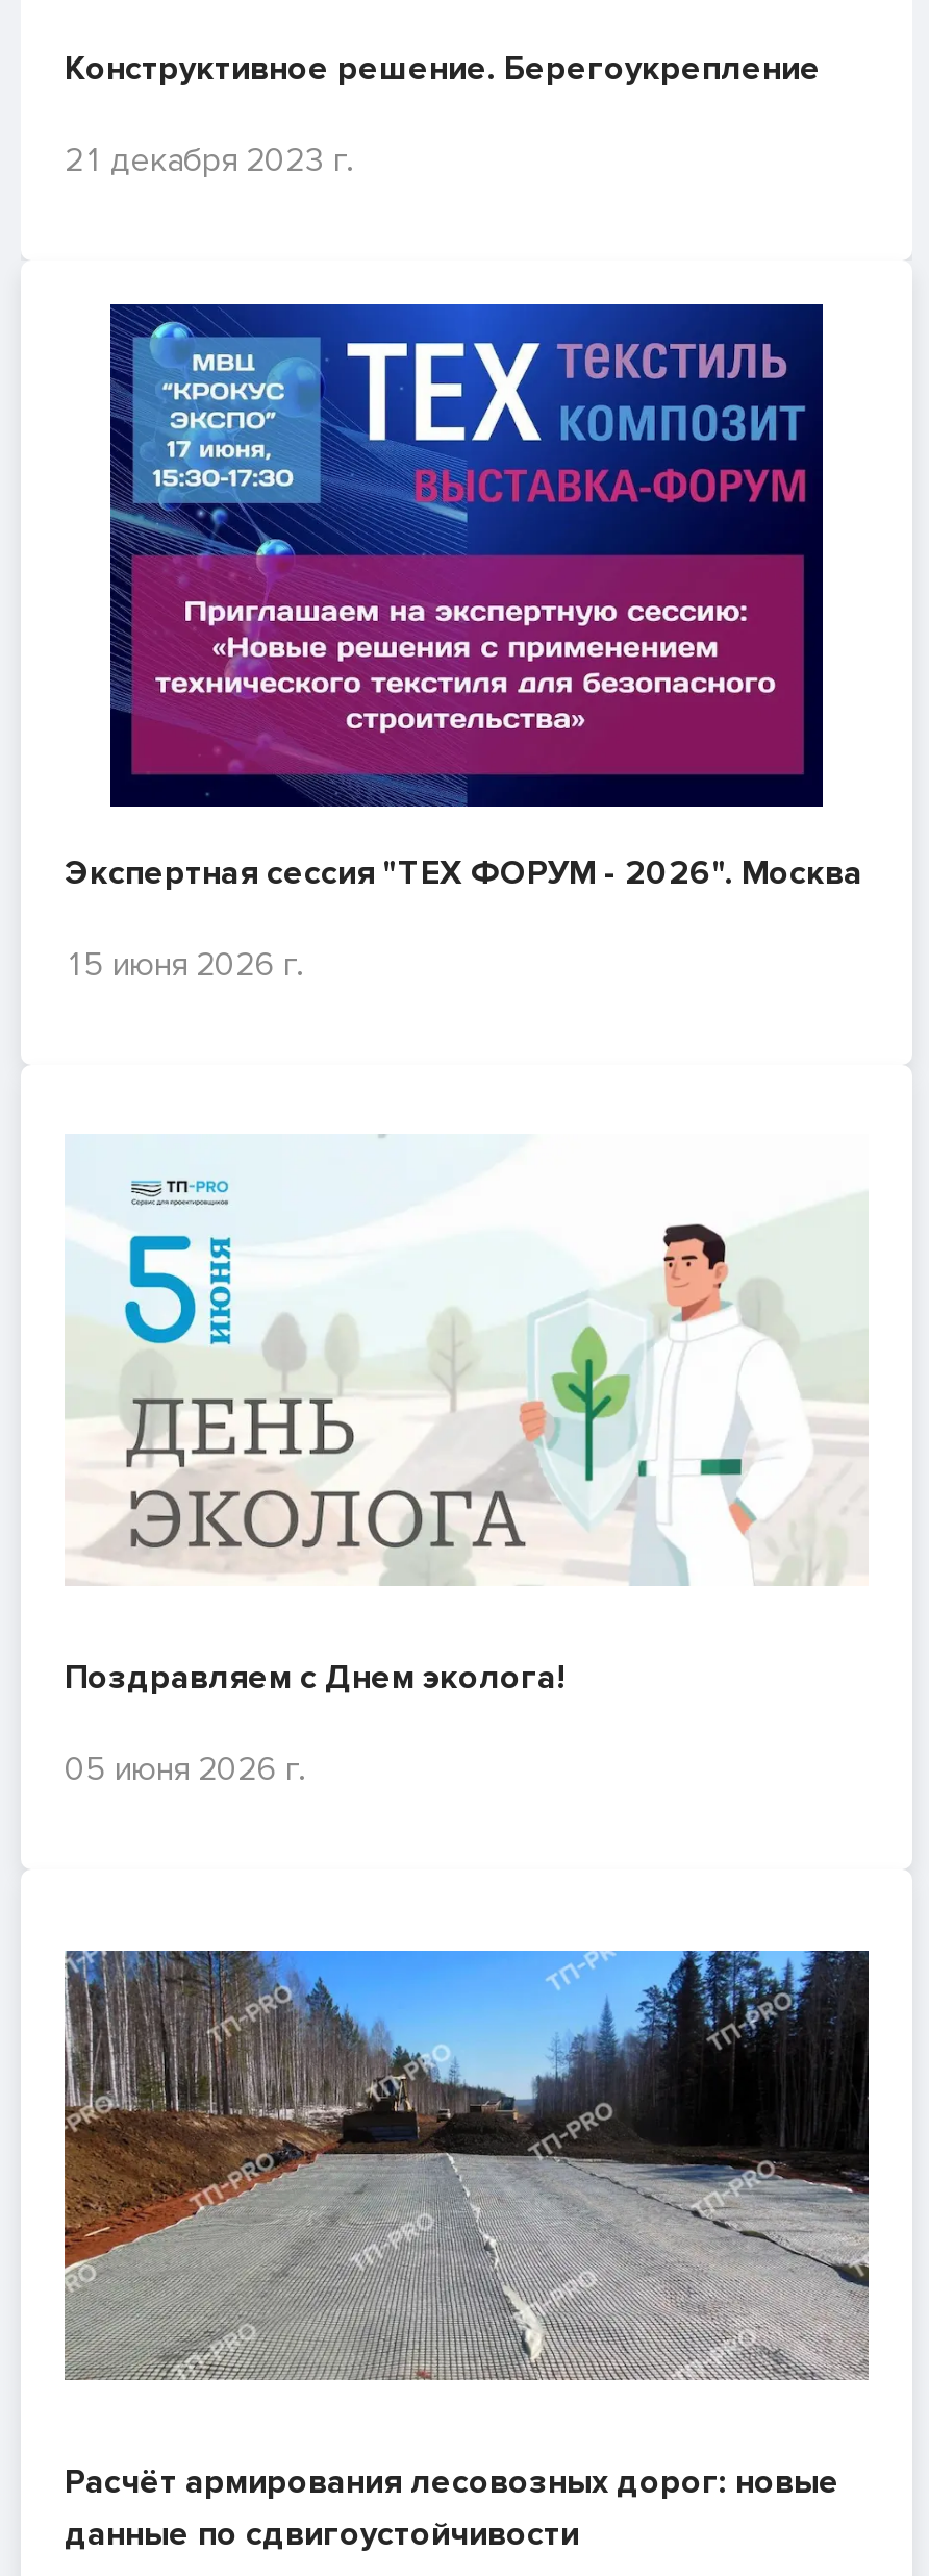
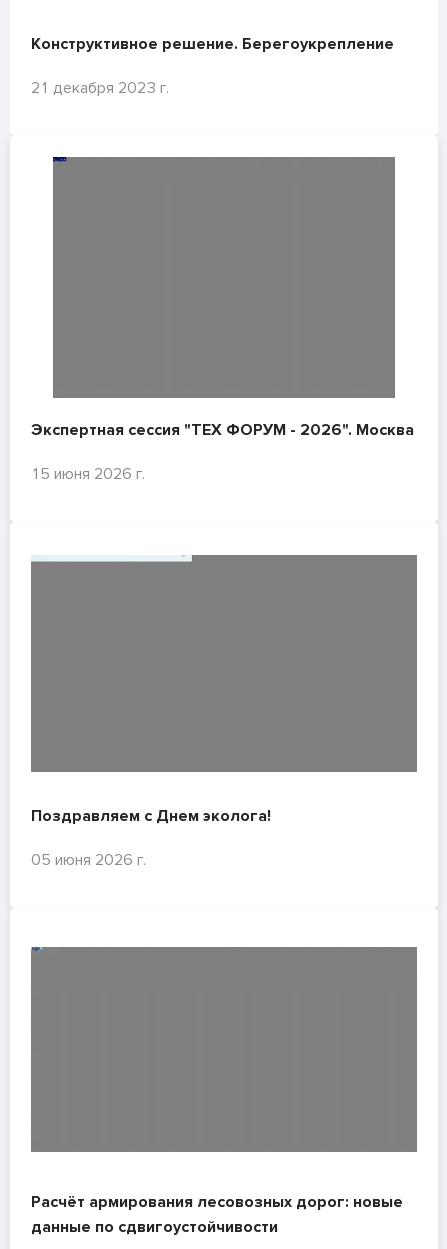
- [image]

- [image]

- [image]
